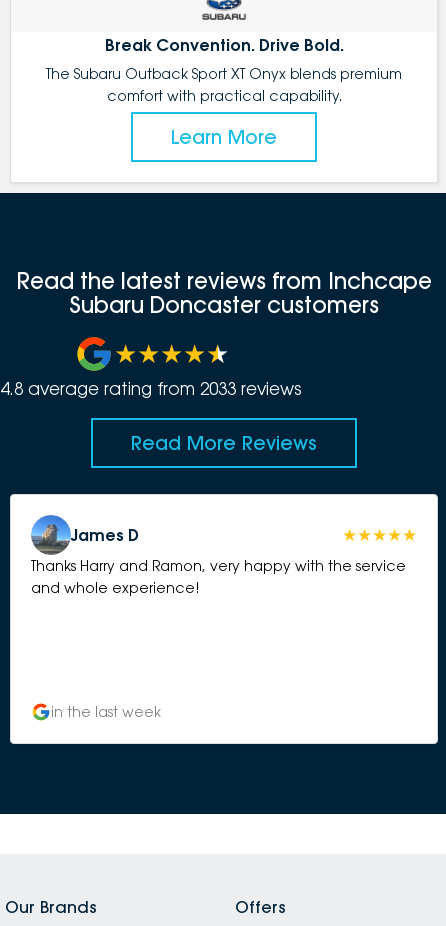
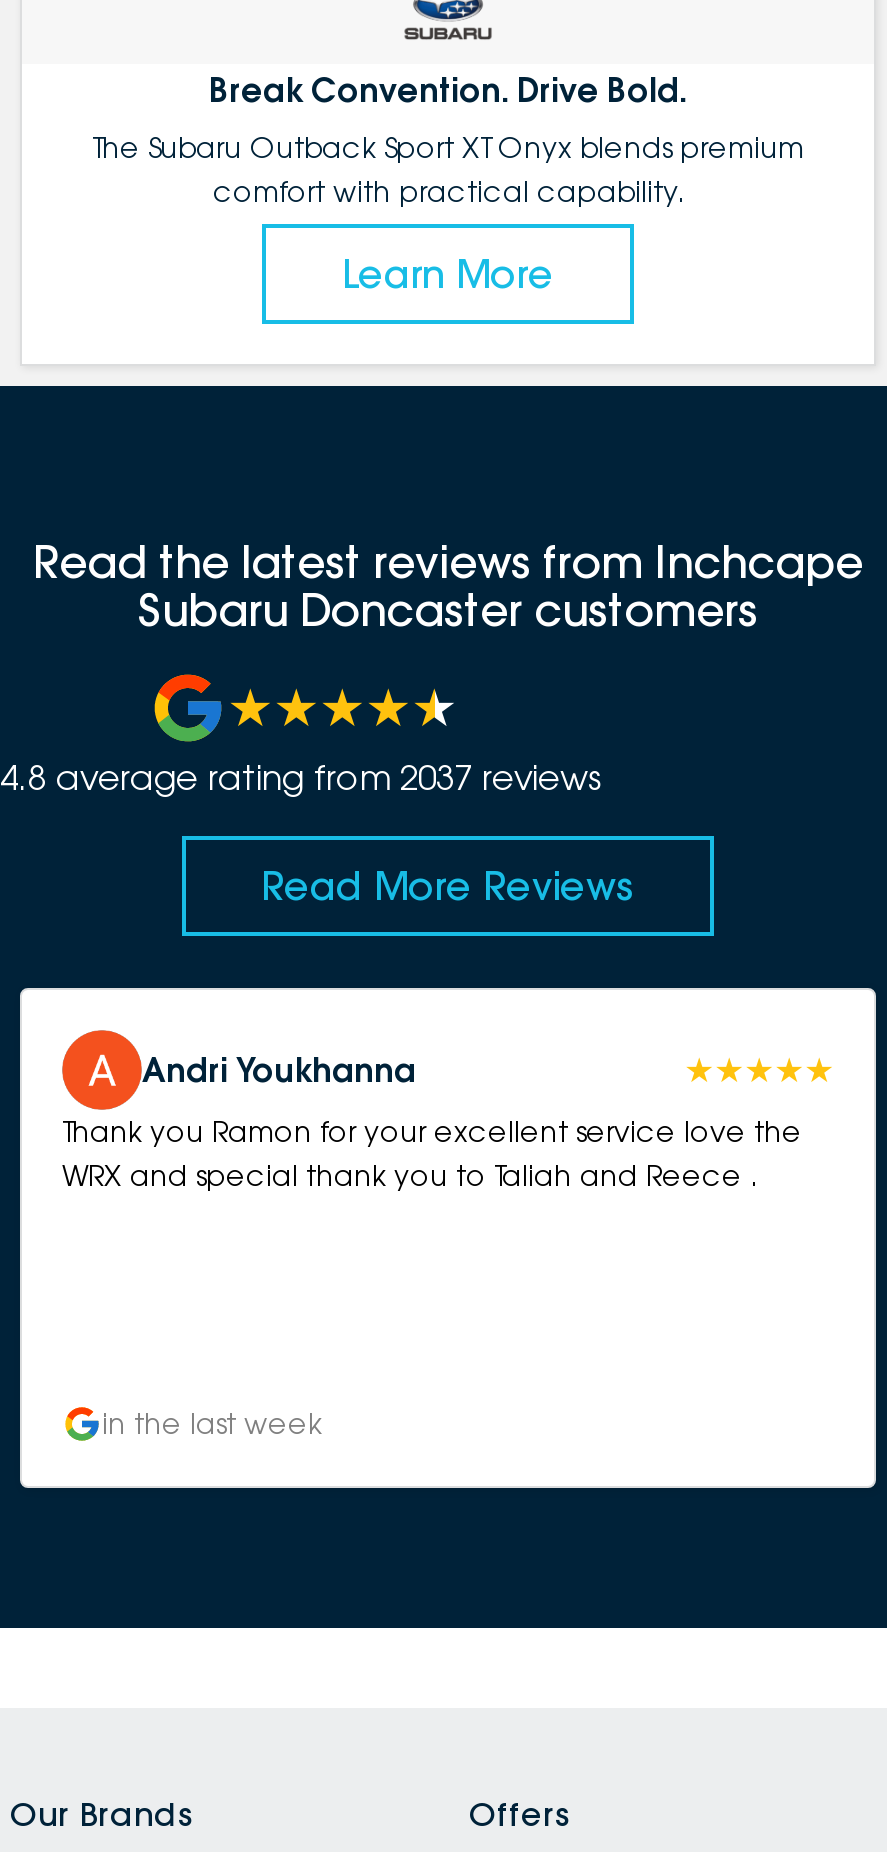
- 4.8 average rating from 2033 reviews
+ 4.8 average rating from 2037 reviews

- [image]
- Thanks Harry and Ramon, very happy with the service
- and whole experience!
+ [image]
+ Thank you Ramon for your excellent service love the
+ WRX and special thank you to Taliah and Reece .

- James D
+ Andri Youkhanna
